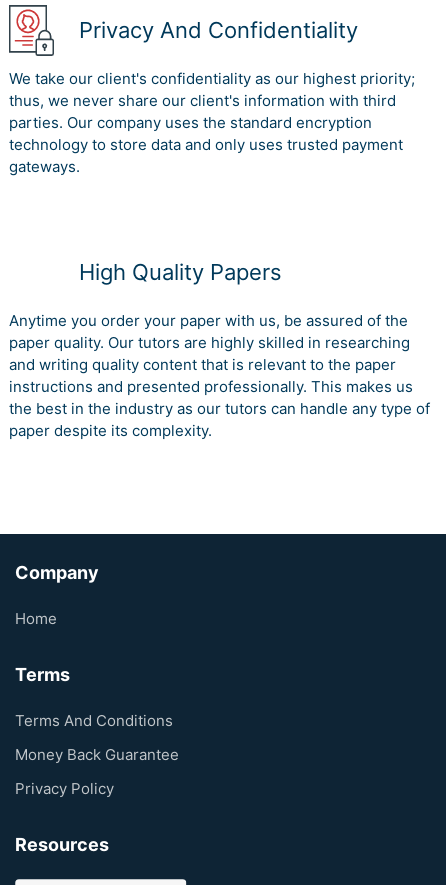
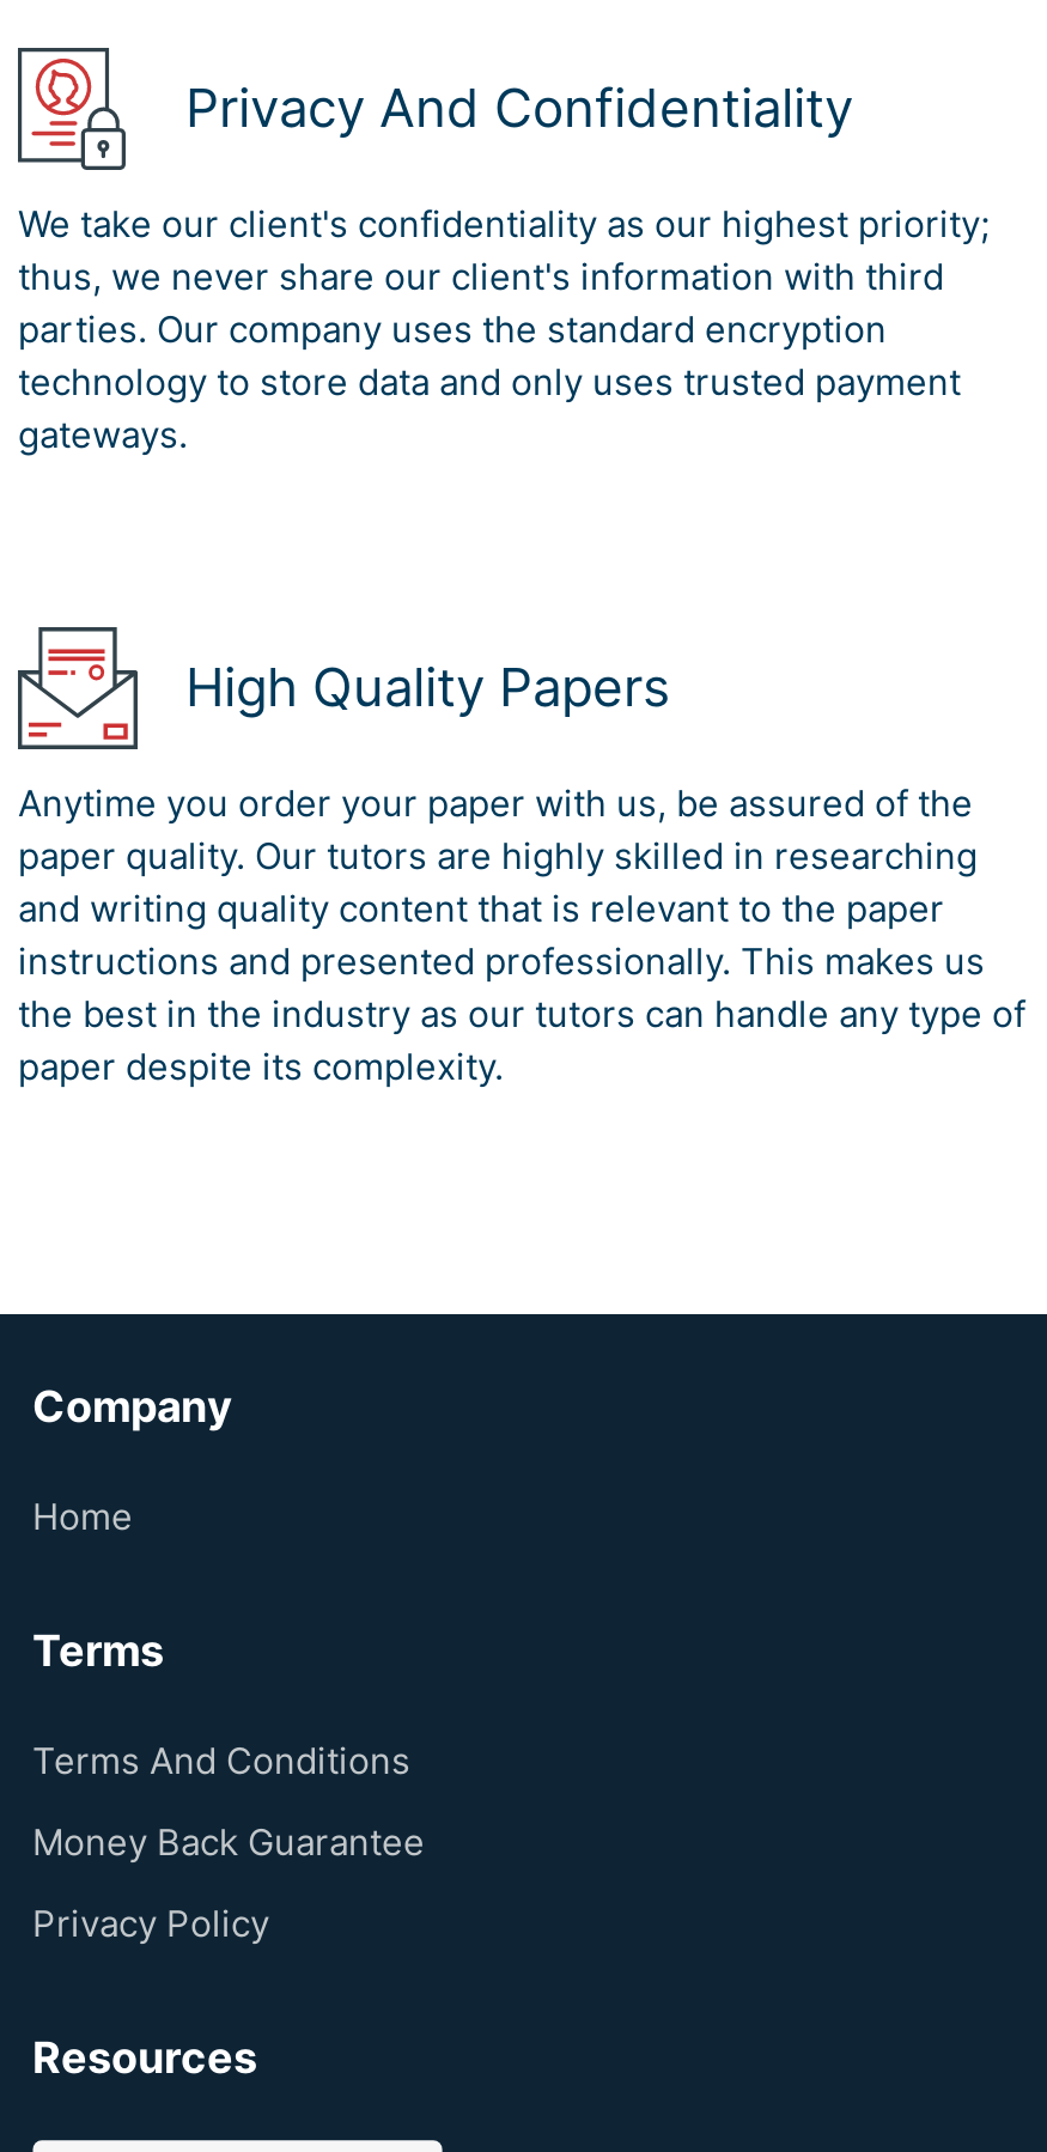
+ [image]
